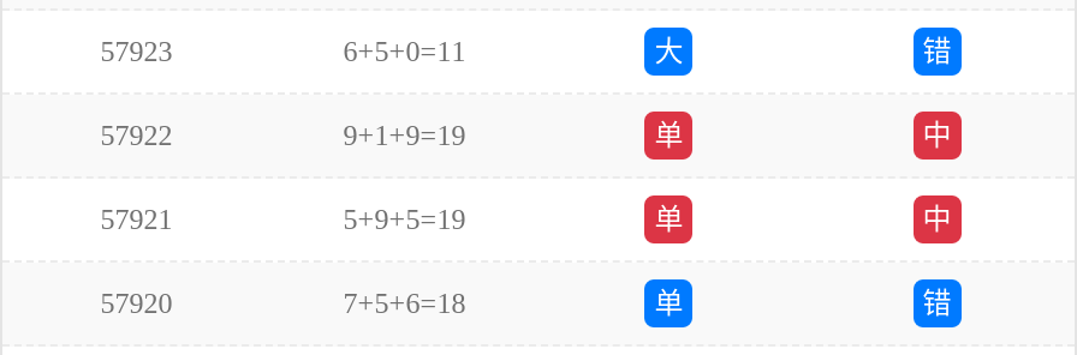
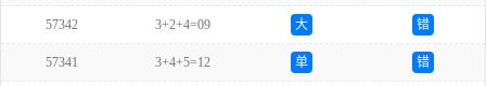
- 57923
+ 57342

- 6+5+0=11
+ 3+2+4=09

- 57922
- 9+1+9=19
- 单
- 中
- 57921
- 5+9+5=19
- 单
- 中
- 57920
- 7+5+6=18
+ 57341
+ 3+4+5=12
